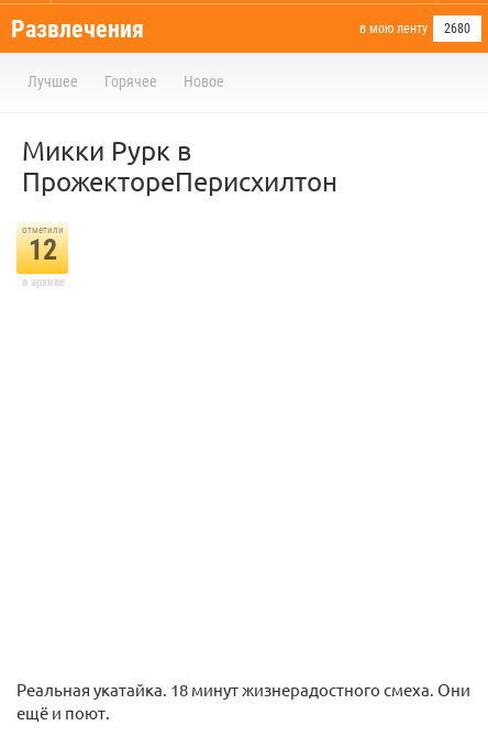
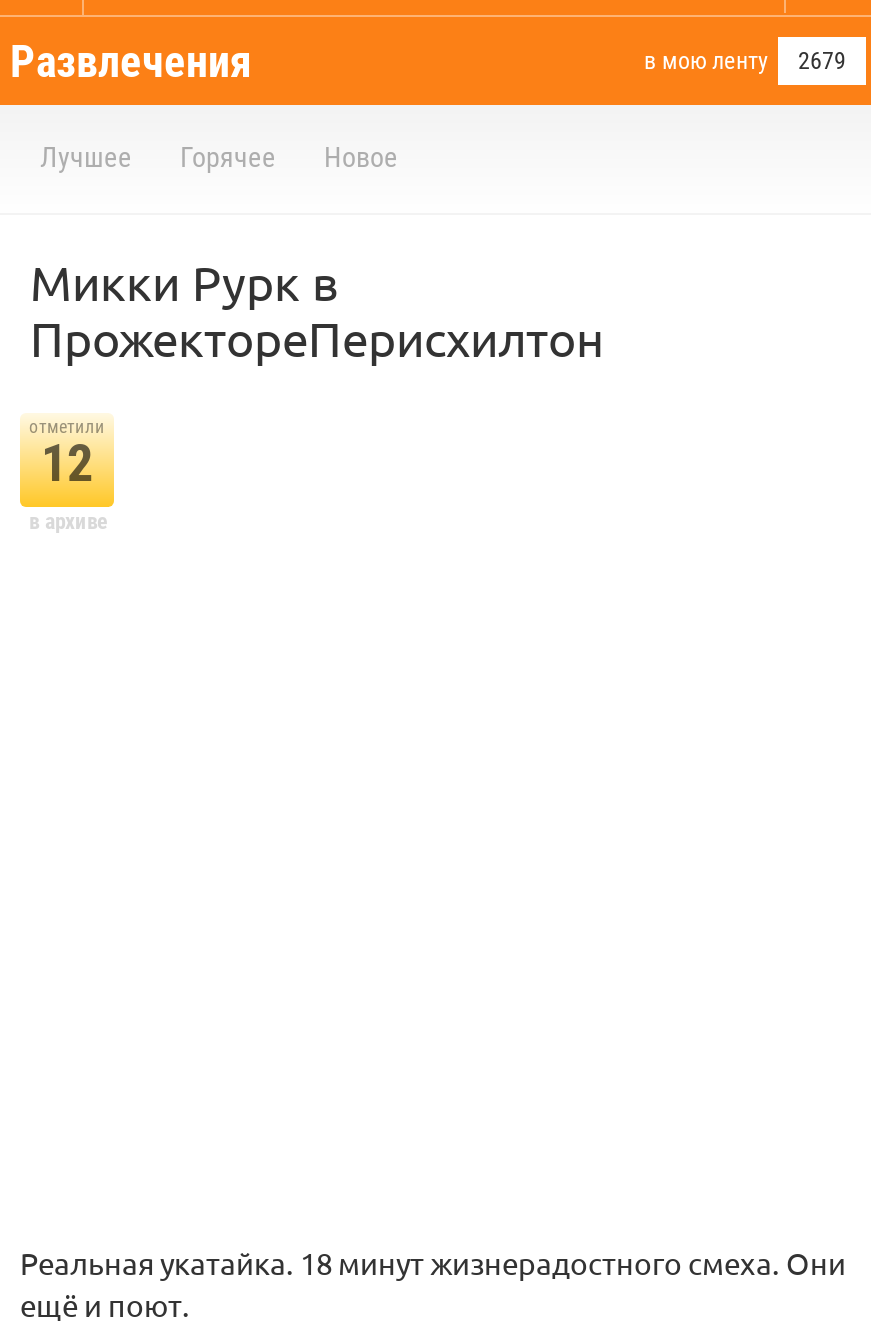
- в мою ленту 2680
+ в мою ленту 2679
